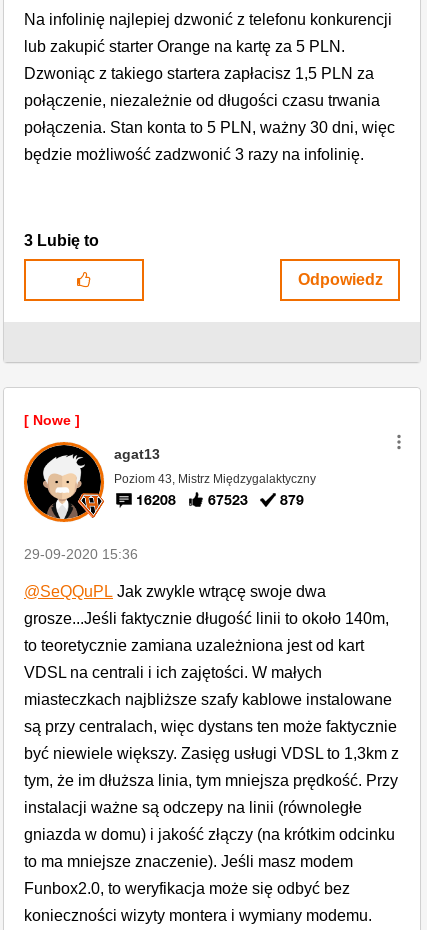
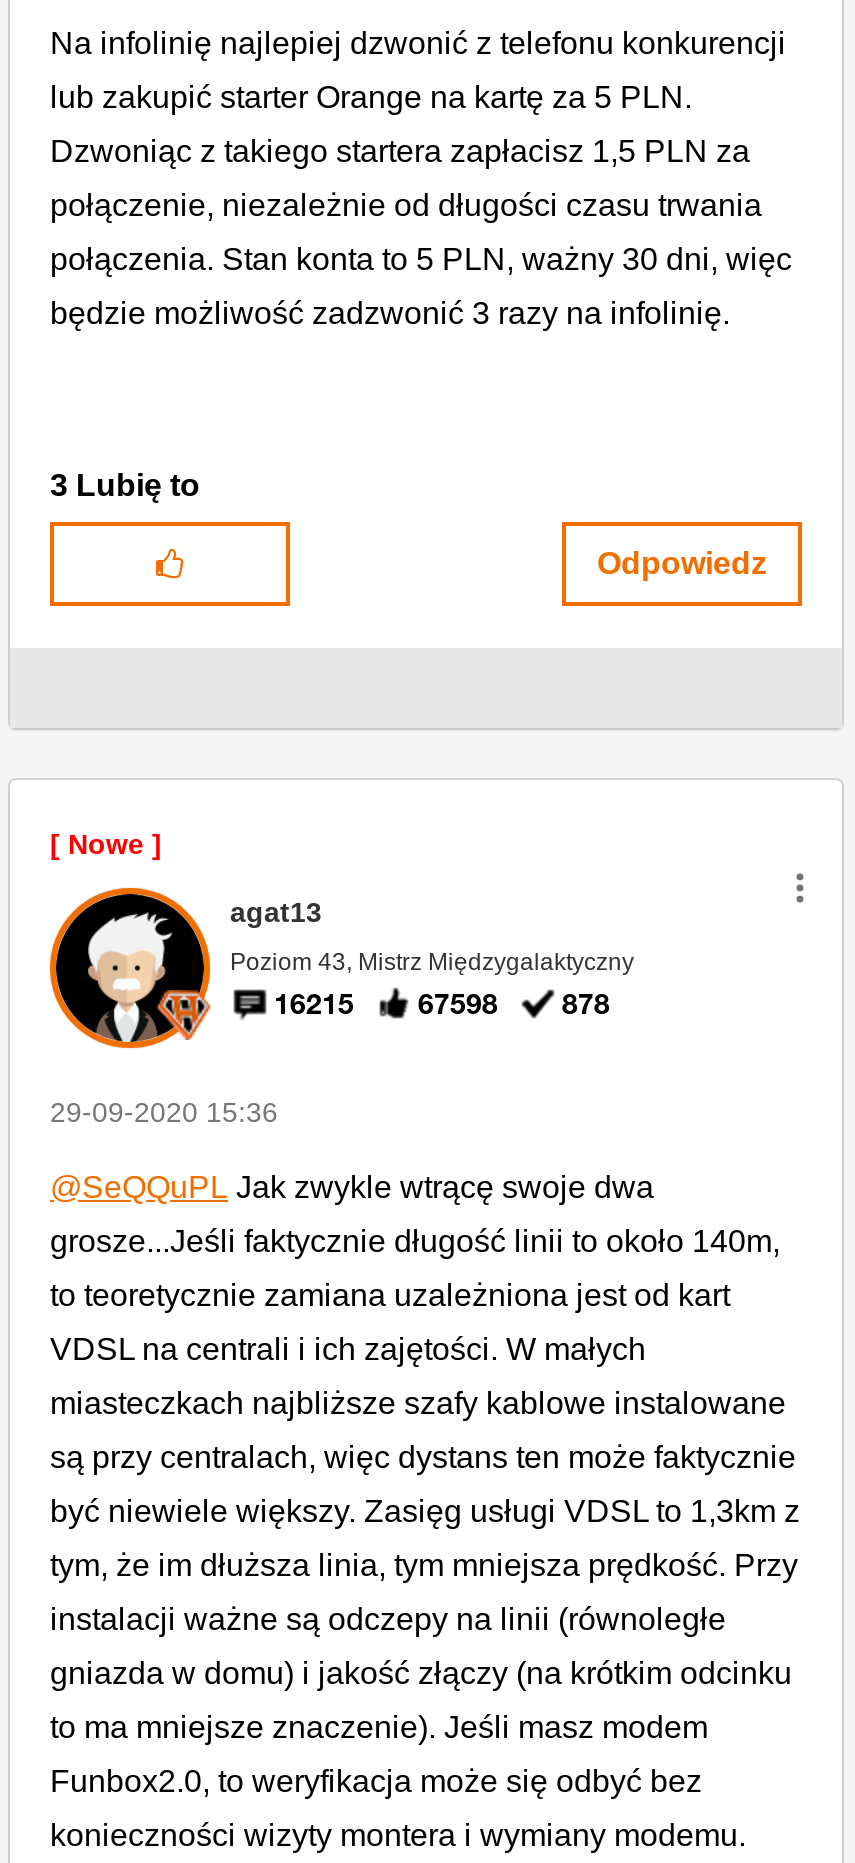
- 16208
+ 16215

- 67523
+ 67598

- 879
+ 878
